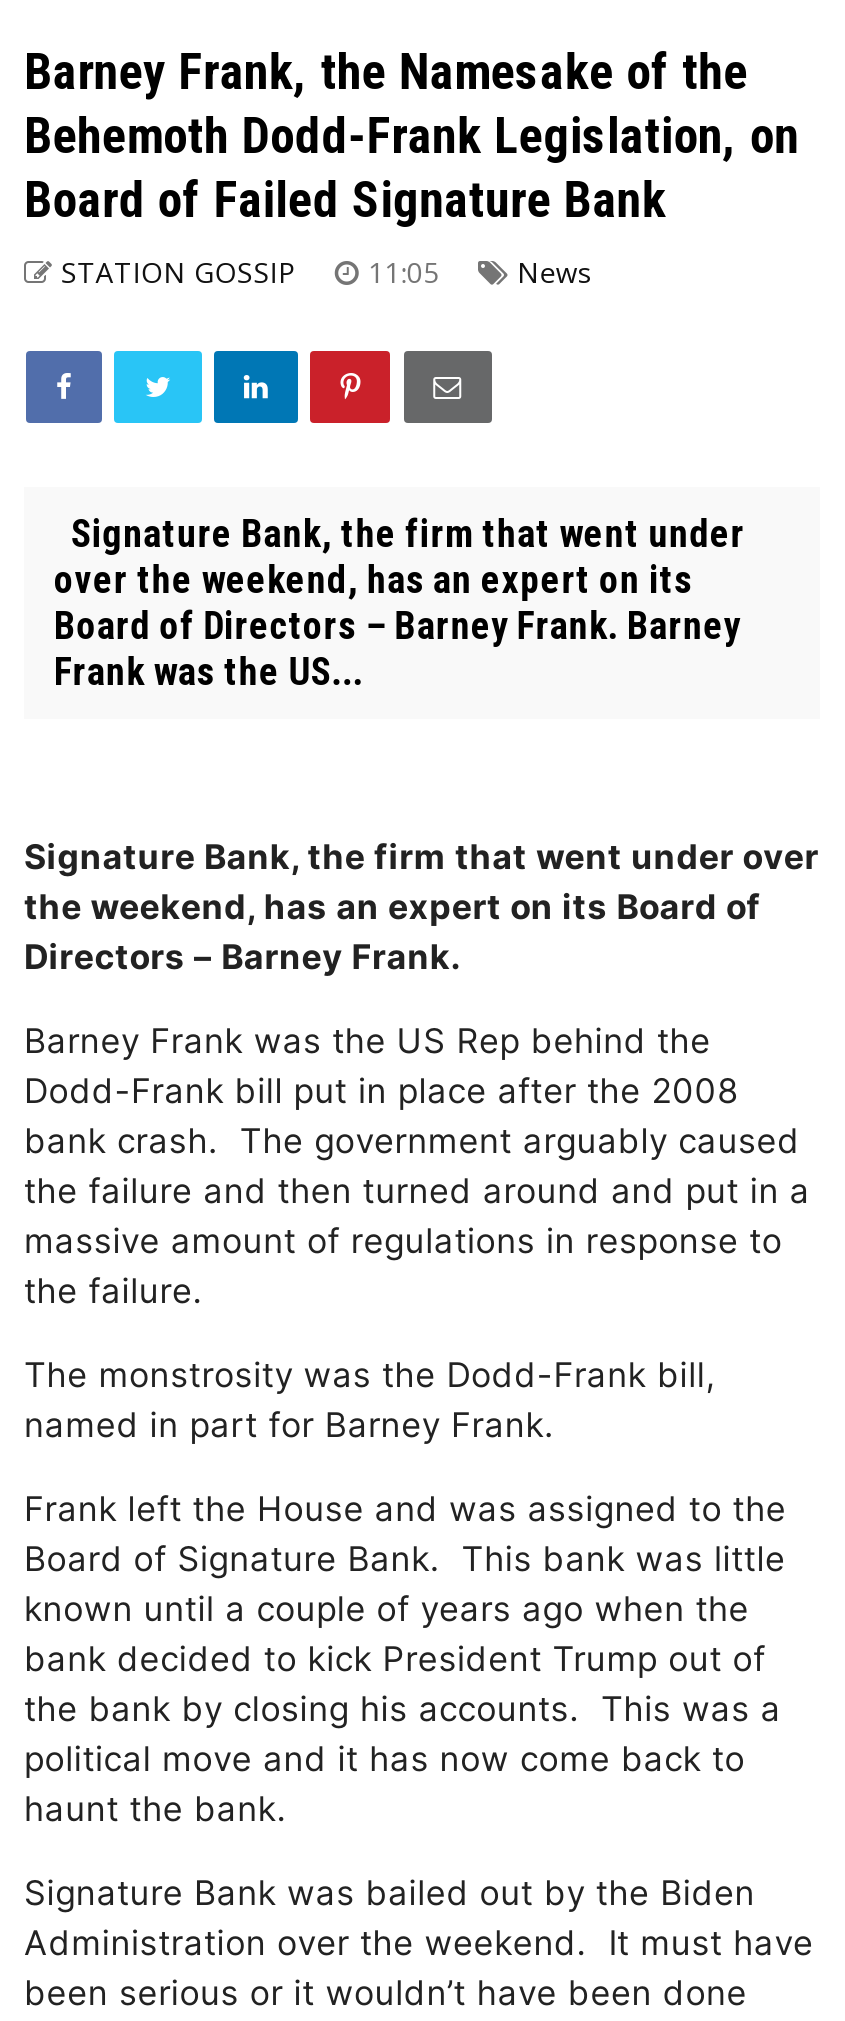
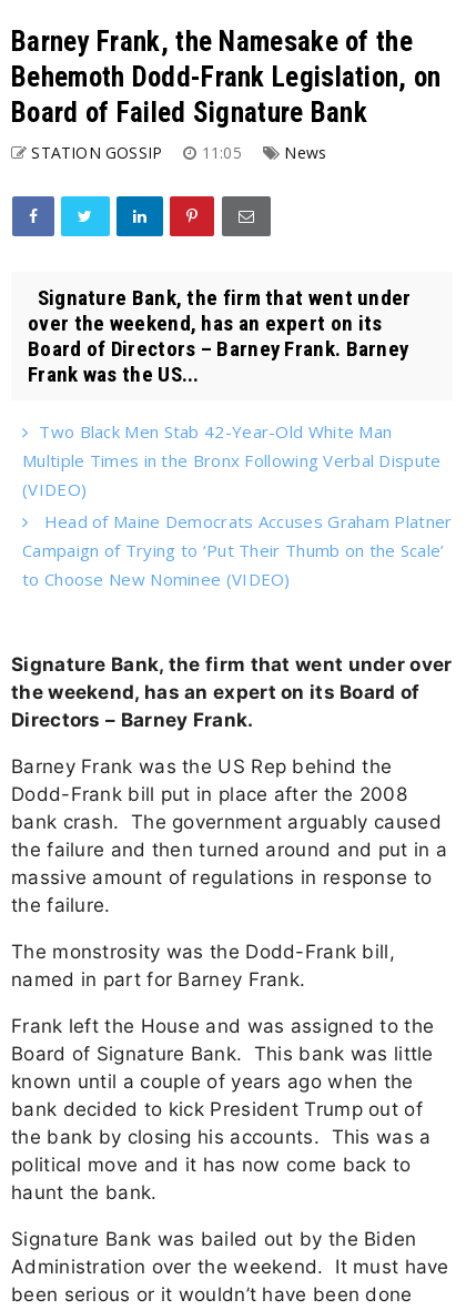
+ Two Black Men Stab 42-Year-Old White Man
+ Multiple Times in the Bronx Following Verbal Dispute
+ (VIDEO)
+ Head of Maine Democrats Accuses Graham Platner
+ Campaign of Trying to ‘Put Their Thumb on the Scale’
+ to Choose New Nominee (VIDEO)
